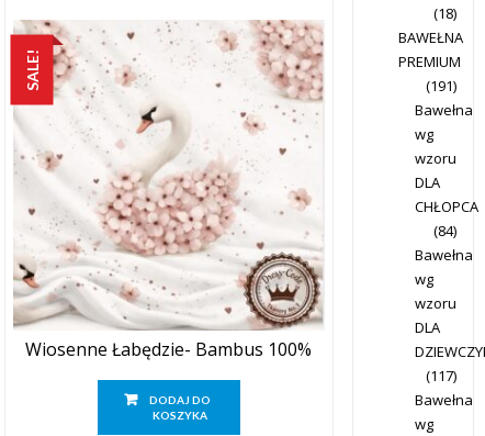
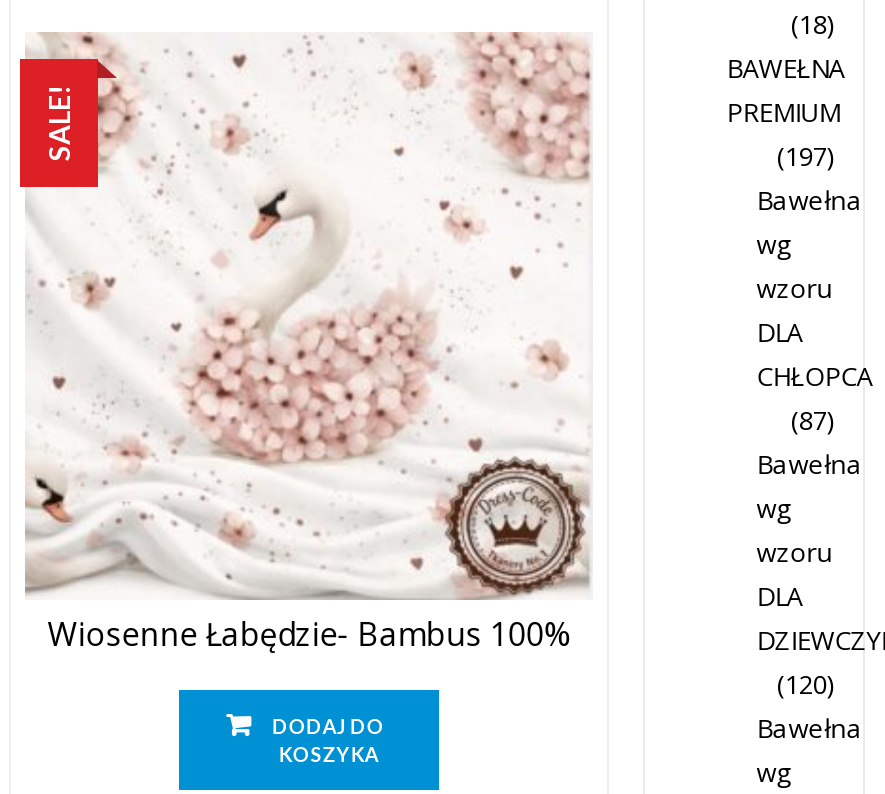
- (191)
+ (197)

- (84)
+ (87)

- (117)
+ (120)
